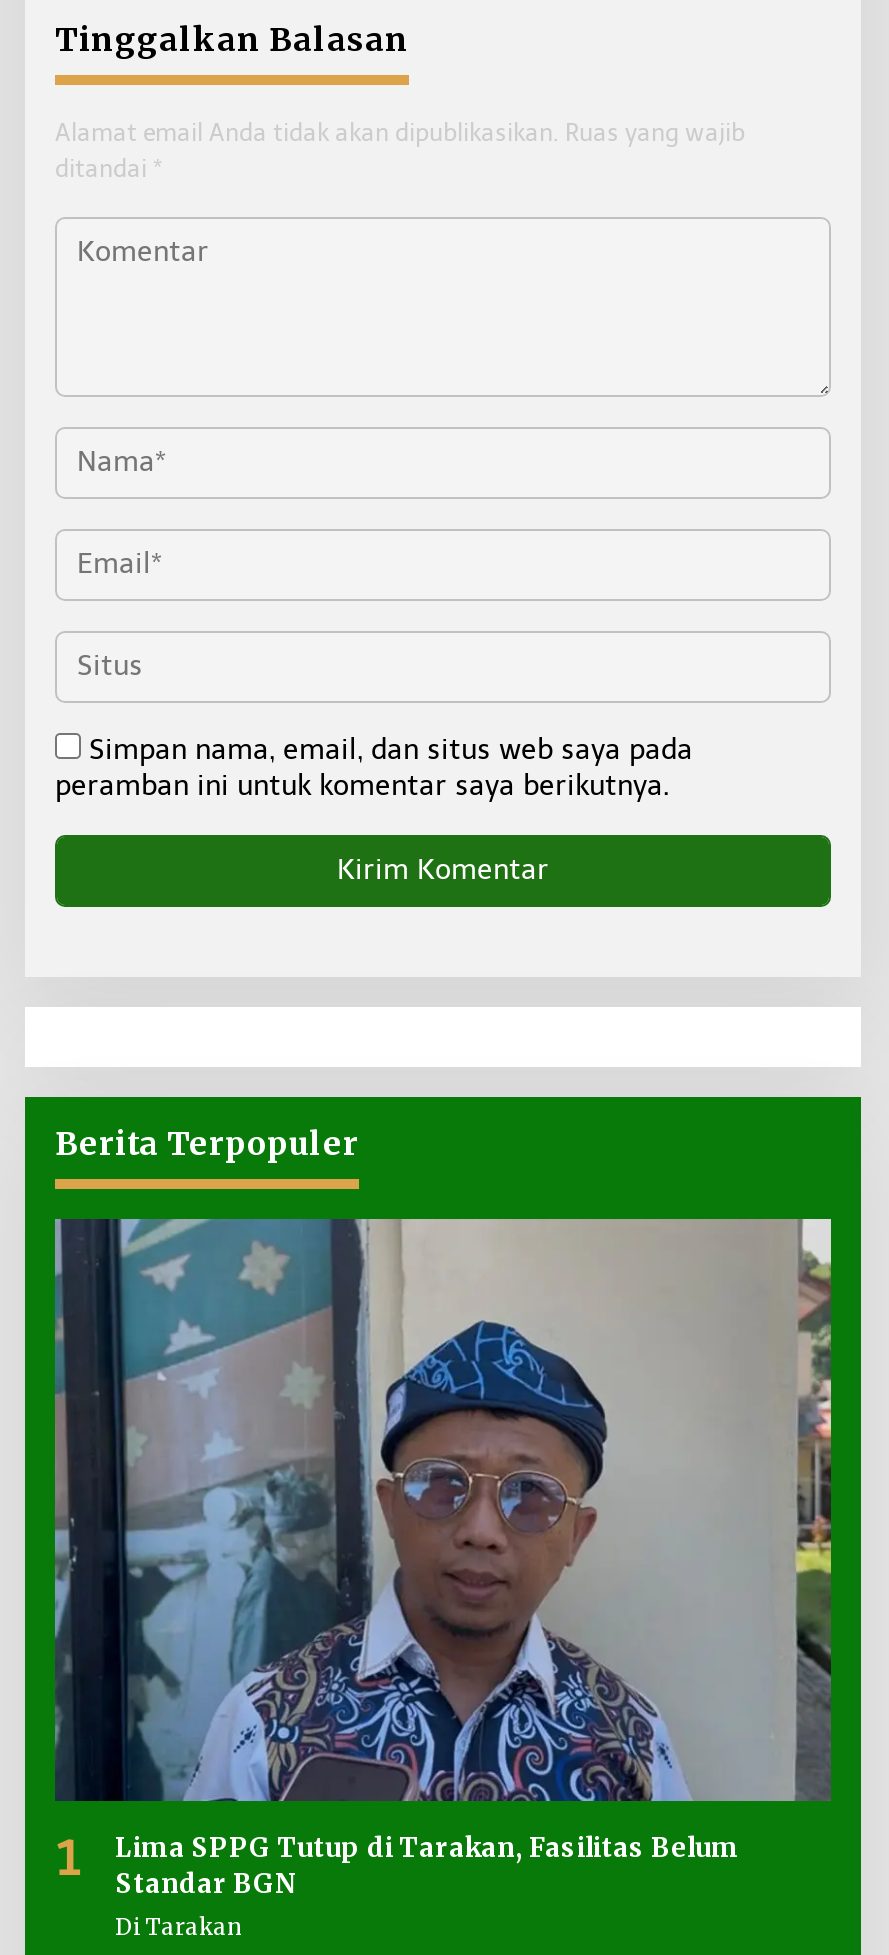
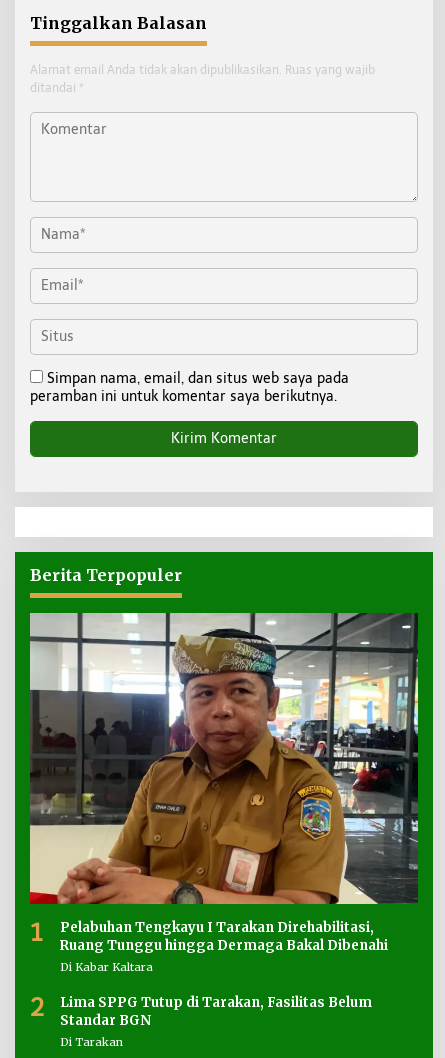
- [image]
+ [image]

+ Pelabuhan Tengkayu I Tarakan Direhabilitasi,
+ Ruang Tunggu hingga Dermaga Bakal Dibenahi
+ Di Kabar Kaltara
+ 2
